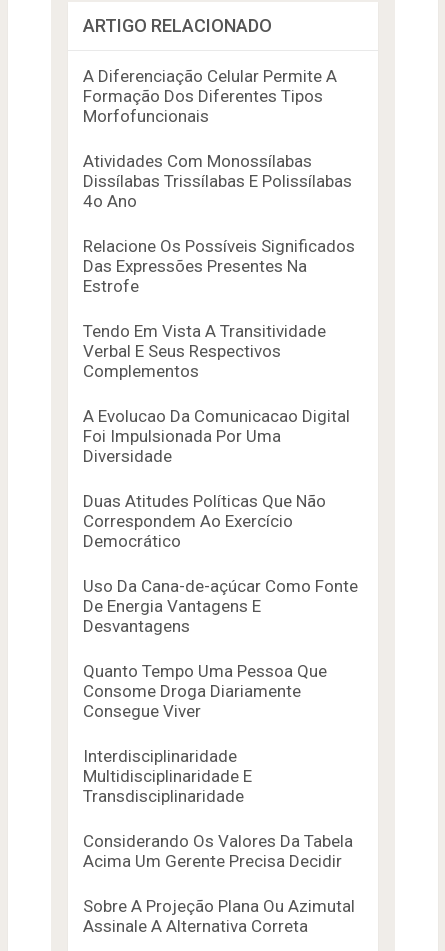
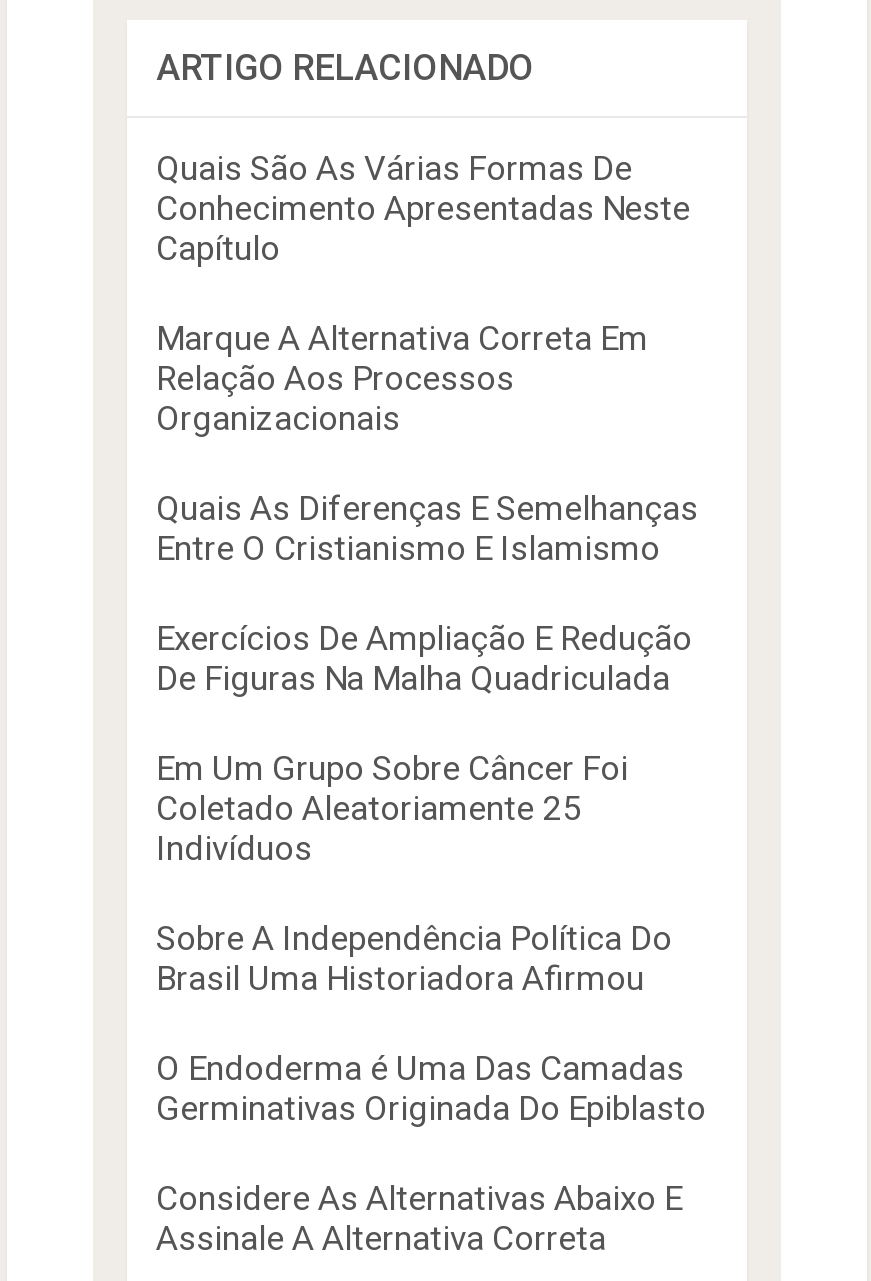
- A Diferenciação Celular Permite A
- Formação Dos Diferentes Tipos
- Morfofuncionais
- Atividades Com Monossílabas
- Dissílabas Trissílabas E Polissílabas
- 4o Ano
- Relacione Os Possíveis Significados
- Das Expressões Presentes Na
- Estrofe
- Tendo Em Vista A Transitividade
- Verbal E Seus Respectivos
- Complementos
- A Evolucao Da Comunicacao Digital
- Foi Impulsionada Por Uma
- Diversidade
- Duas Atitudes Políticas Que Não
- Correspondem Ao Exercício
- Democrático
- Uso Da Cana-de-açúcar Como Fonte
- De Energia Vantagens E
- Desvantagens
- Quanto Tempo Uma Pessoa Que
- Consome Droga Diariamente
- Consegue Viver
- Interdisciplinaridade
- Multidisciplinaridade E
- Transdisciplinaridade
- Considerando Os Valores Da Tabela
- Acima Um Gerente Precisa Decidir
- Sobre A Projeção Plana Ou Azimutal
+ Quais São As Várias Formas De
+ Conhecimento Apresentadas Neste
+ Capítulo
+ Marque A Alternativa Correta Em
+ Relação Aos Processos
+ Organizacionais
+ Quais As Diferenças E Semelhanças
+ Entre O Cristianismo E Islamismo
+ Exercícios De Ampliação E Redução
+ De Figuras Na Malha Quadriculada
+ Em Um Grupo Sobre Câncer Foi
+ Coletado Aleatoriamente 25
+ Indivíduos
+ Sobre A Independência Política Do
+ Brasil Uma Historiadora Afirmou
+ O Endoderma é Uma Das Camadas
+ Germinativas Originada Do Epiblasto
+ Considere As Alternativas Abaixo E
